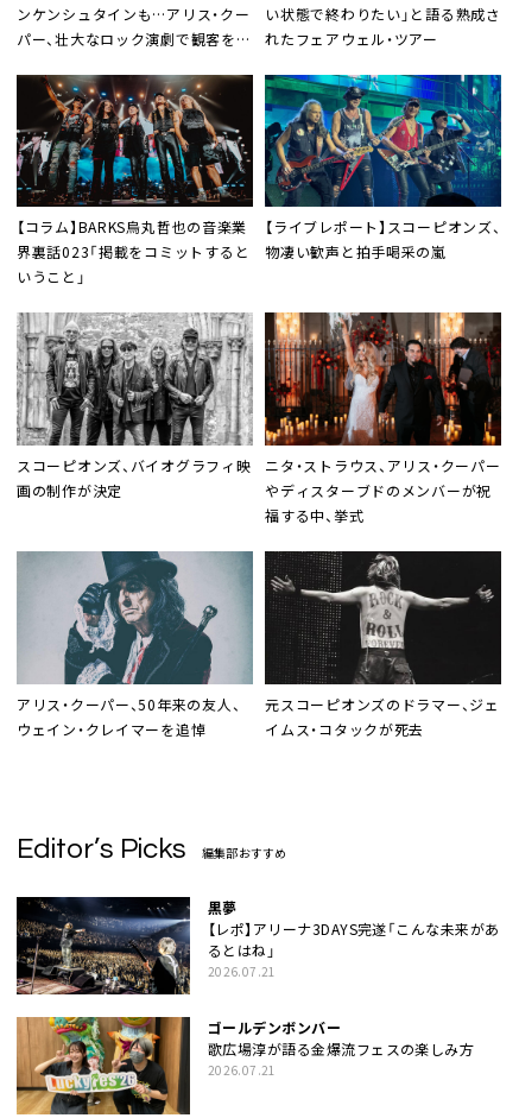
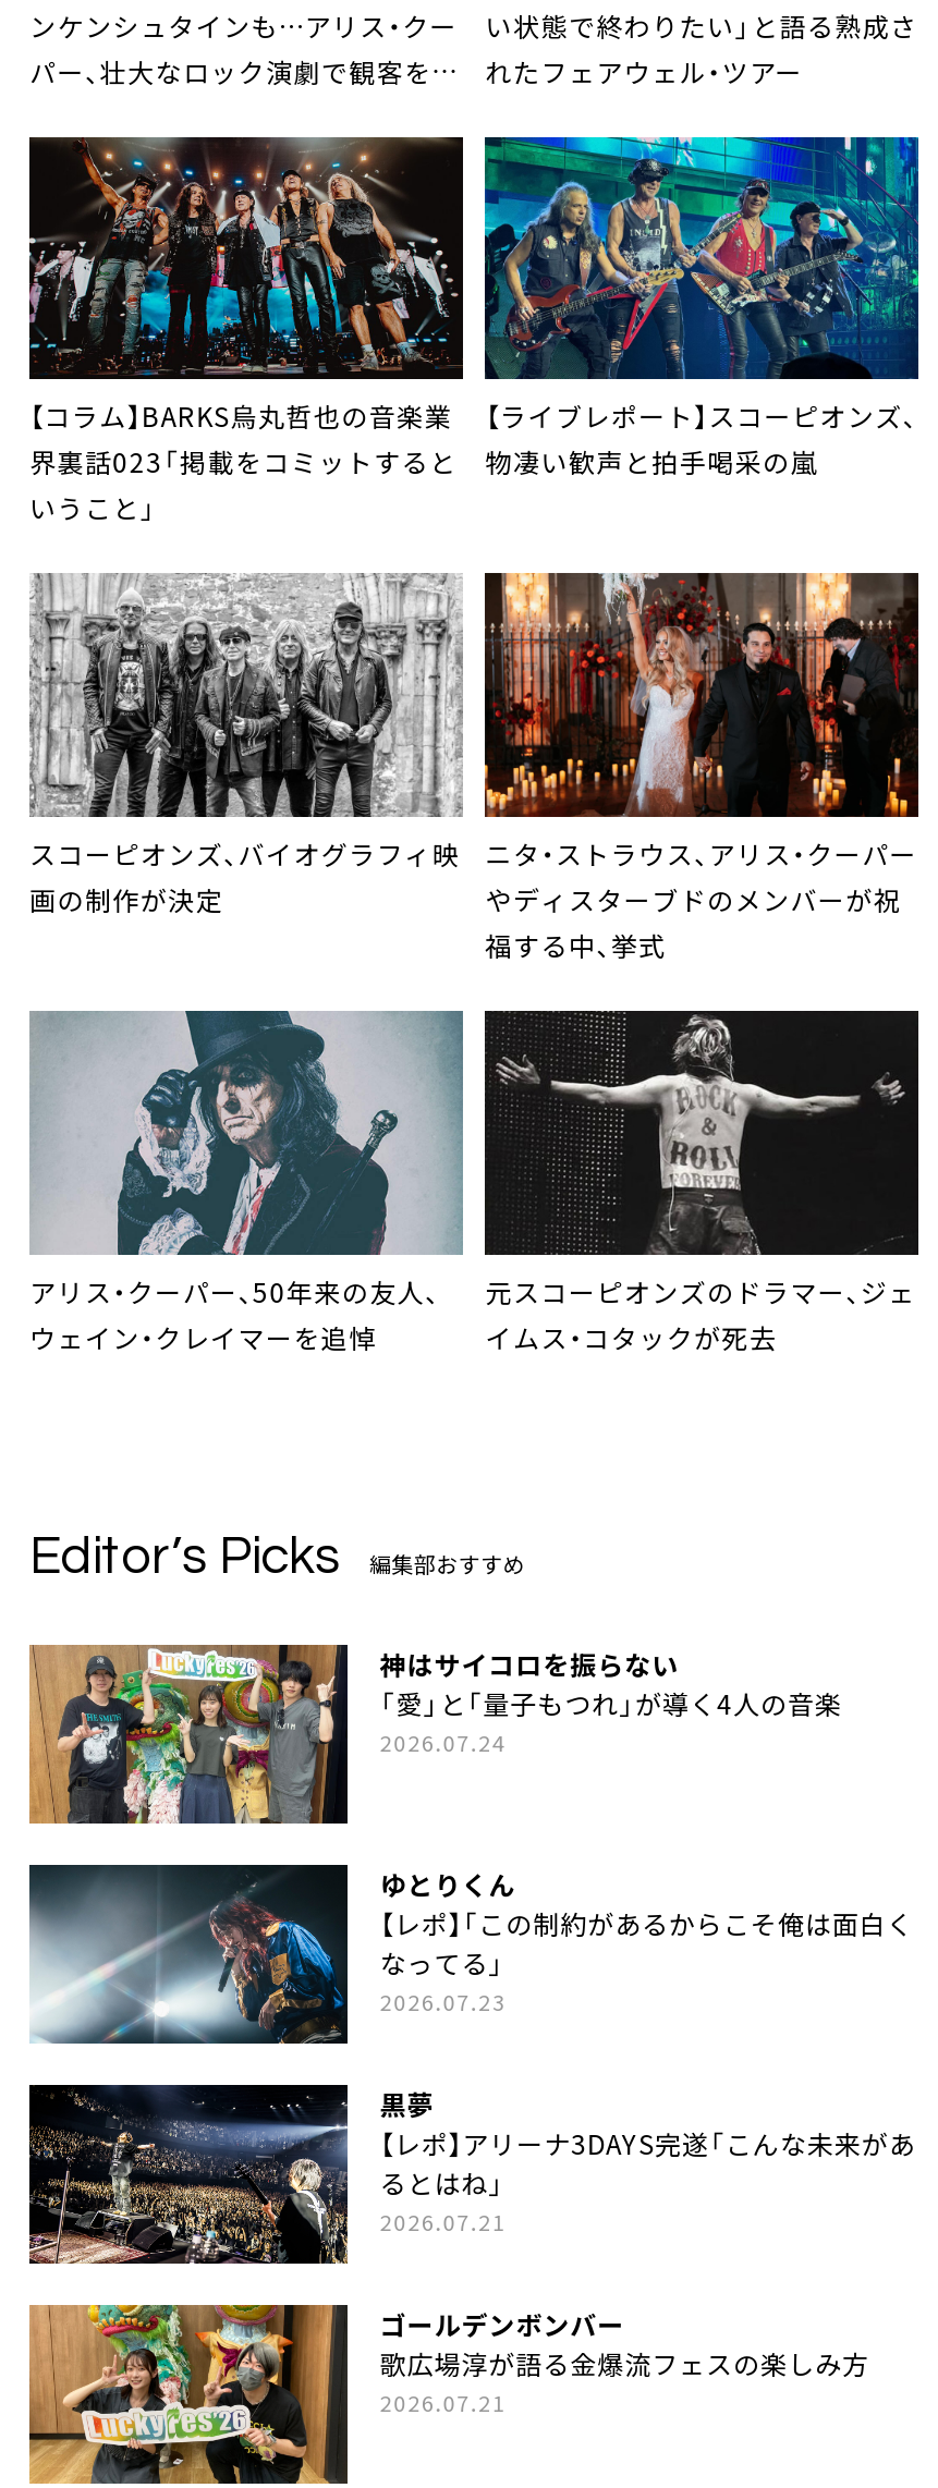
+ [image]
+ 神はサイコロを振らない
+ 「愛」と「量子もつれ」が導く4人の音楽
+ 2026.07.24

+ [image]
+ ゆとりくん
+ 【レポ】「この制約があるからこそ俺は面白く
+ なってる」
+ 2026.07.23
